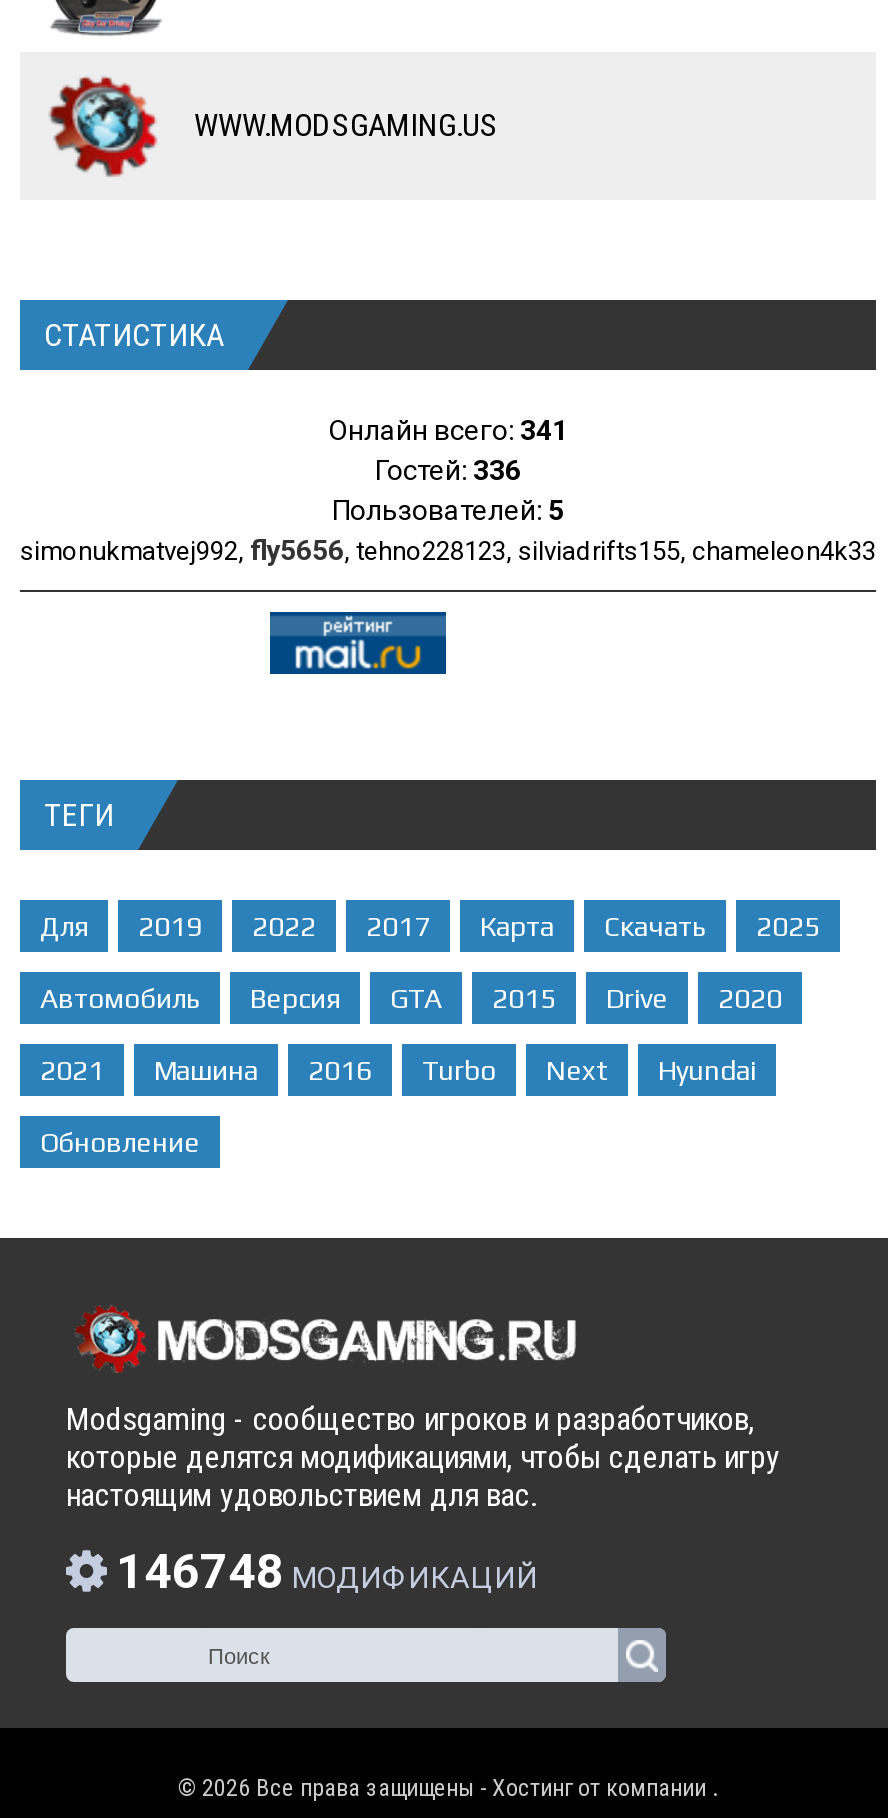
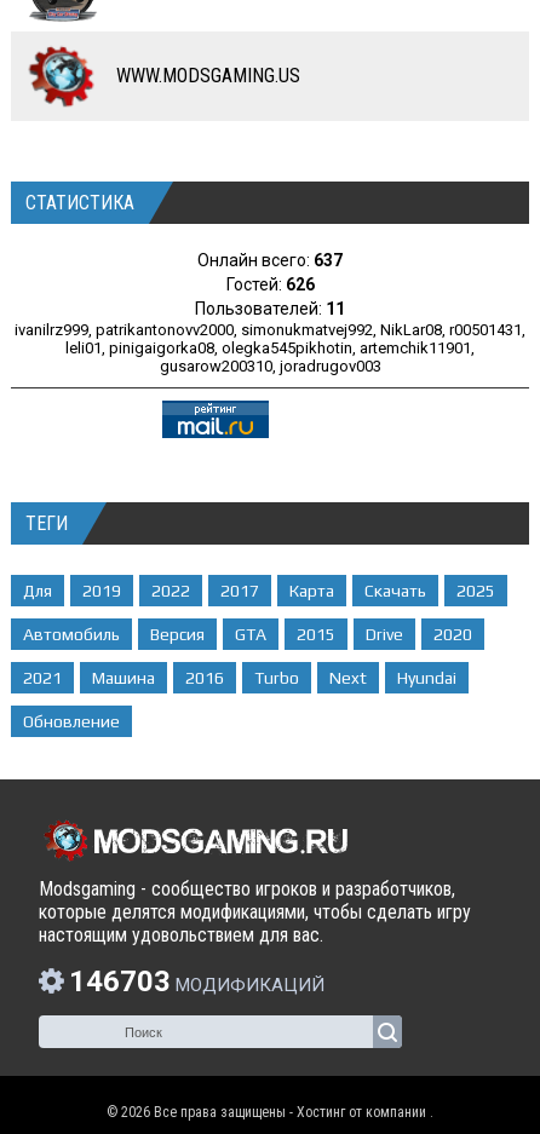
- Онлайн всего: 341
- Гостей: 336
- Пользователей: 5
- simonukmatvej992, fly5656, tehno228123, silviadrifts155, chameleon4k33
+ Онлайн всего: 637
+ Гостей: 626
+ Пользователей: 11
+ ivanilrz999, patrikantonovv2000, simonukmatvej992, NikLar08, r00501431,
+ leli01, pinigaigorka08, olegka545pikhotin, artemchik11901,
+ gusarow200310, joradrugov003

- 146748 МОДИФИКАЦИЙ
+ 146703 МОДИФИКАЦИЙ
